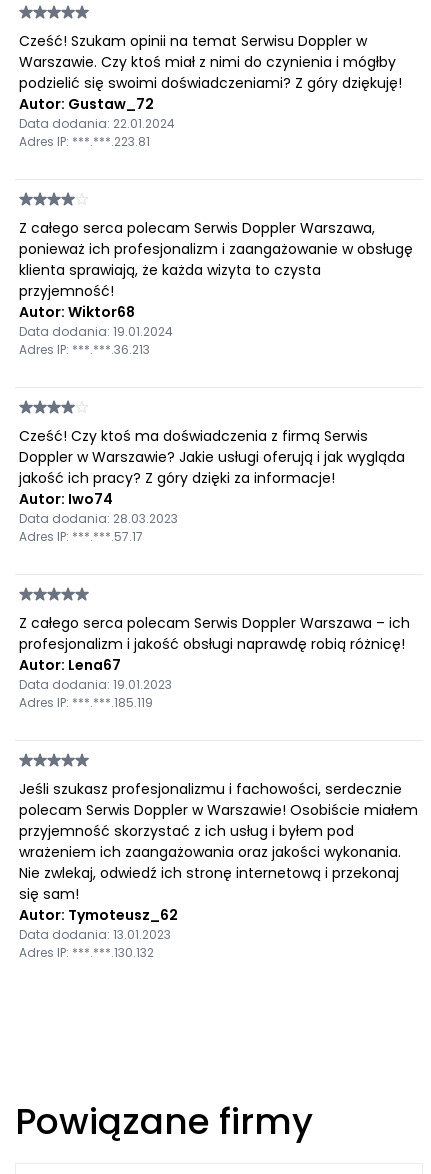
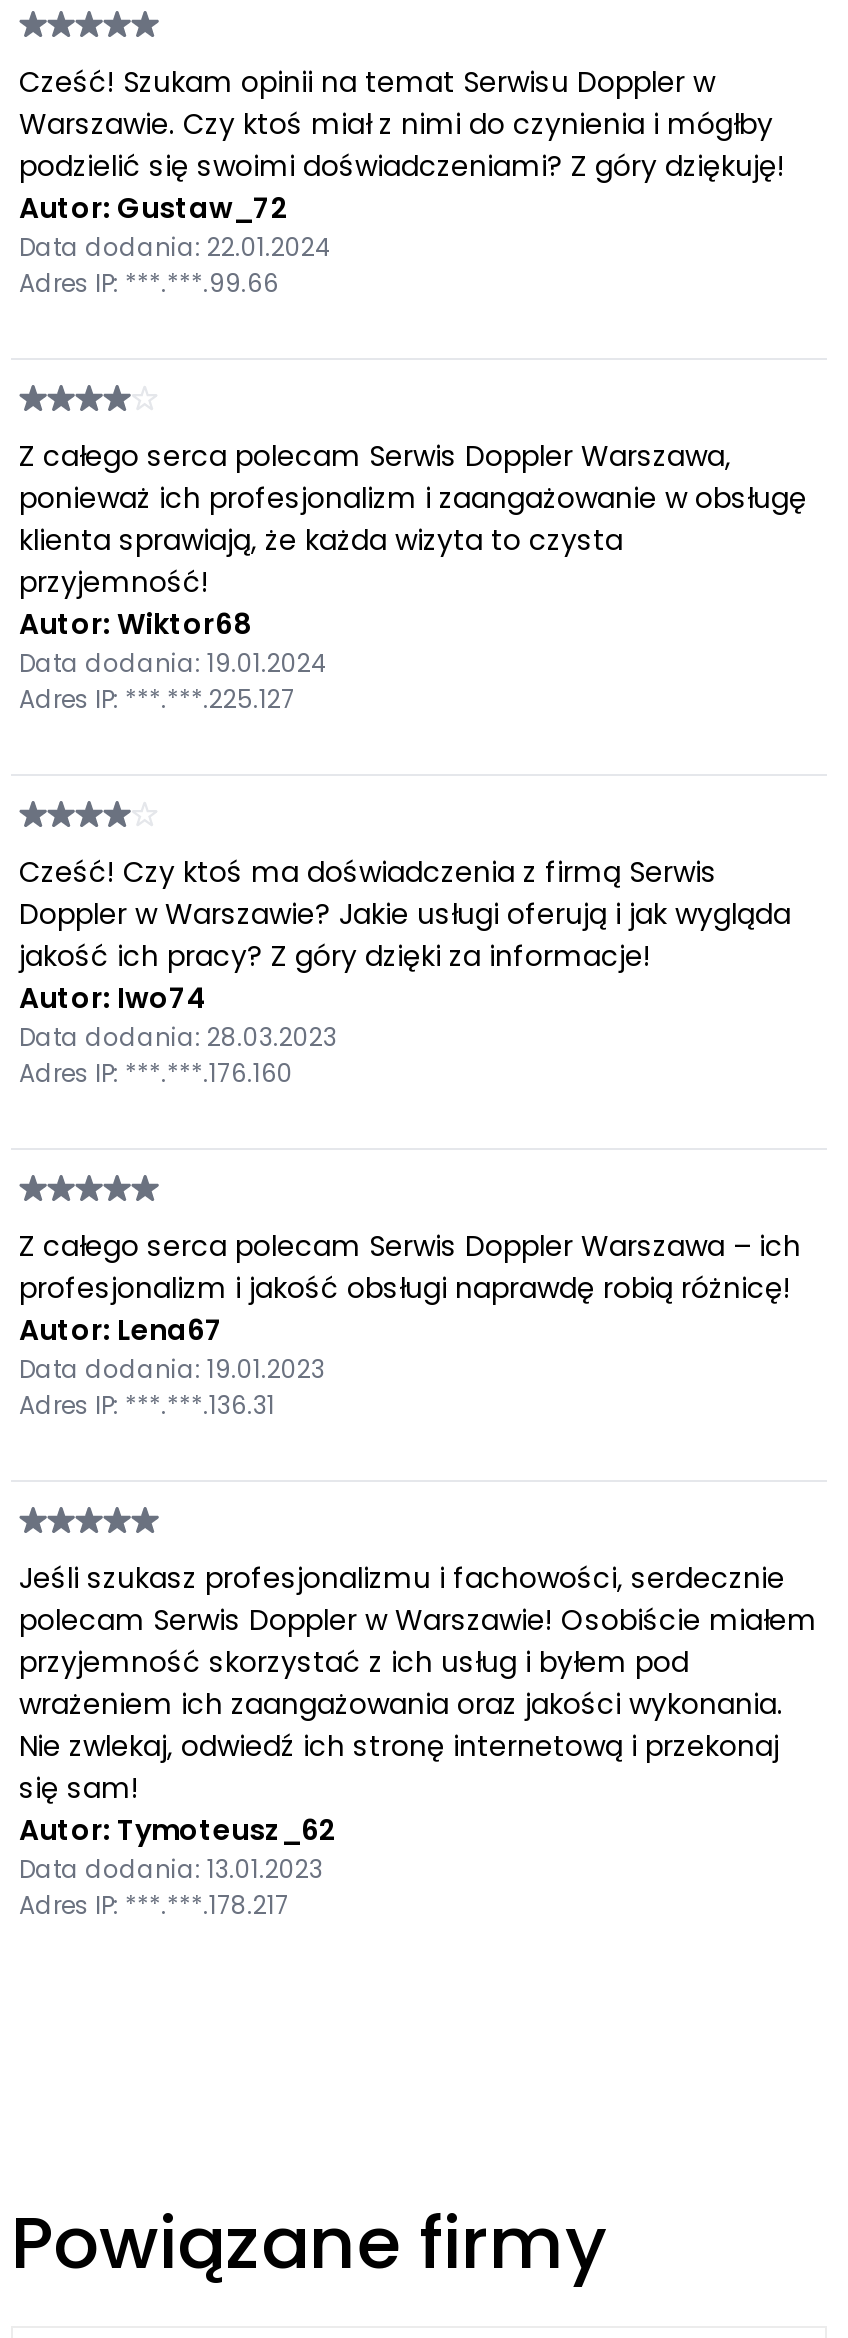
- Adres IP: ***.***.223.81
+ Adres IP: ***.***.99.66

- Adres IP: ***.***.36.213
+ Adres IP: ***.***.225.127

- Adres IP: ***.***.57.17
+ Adres IP: ***.***.176.160

- Adres IP: ***.***.185.119
+ Adres IP: ***.***.136.31

- Adres IP: ***.***.130.132
+ Adres IP: ***.***.178.217
